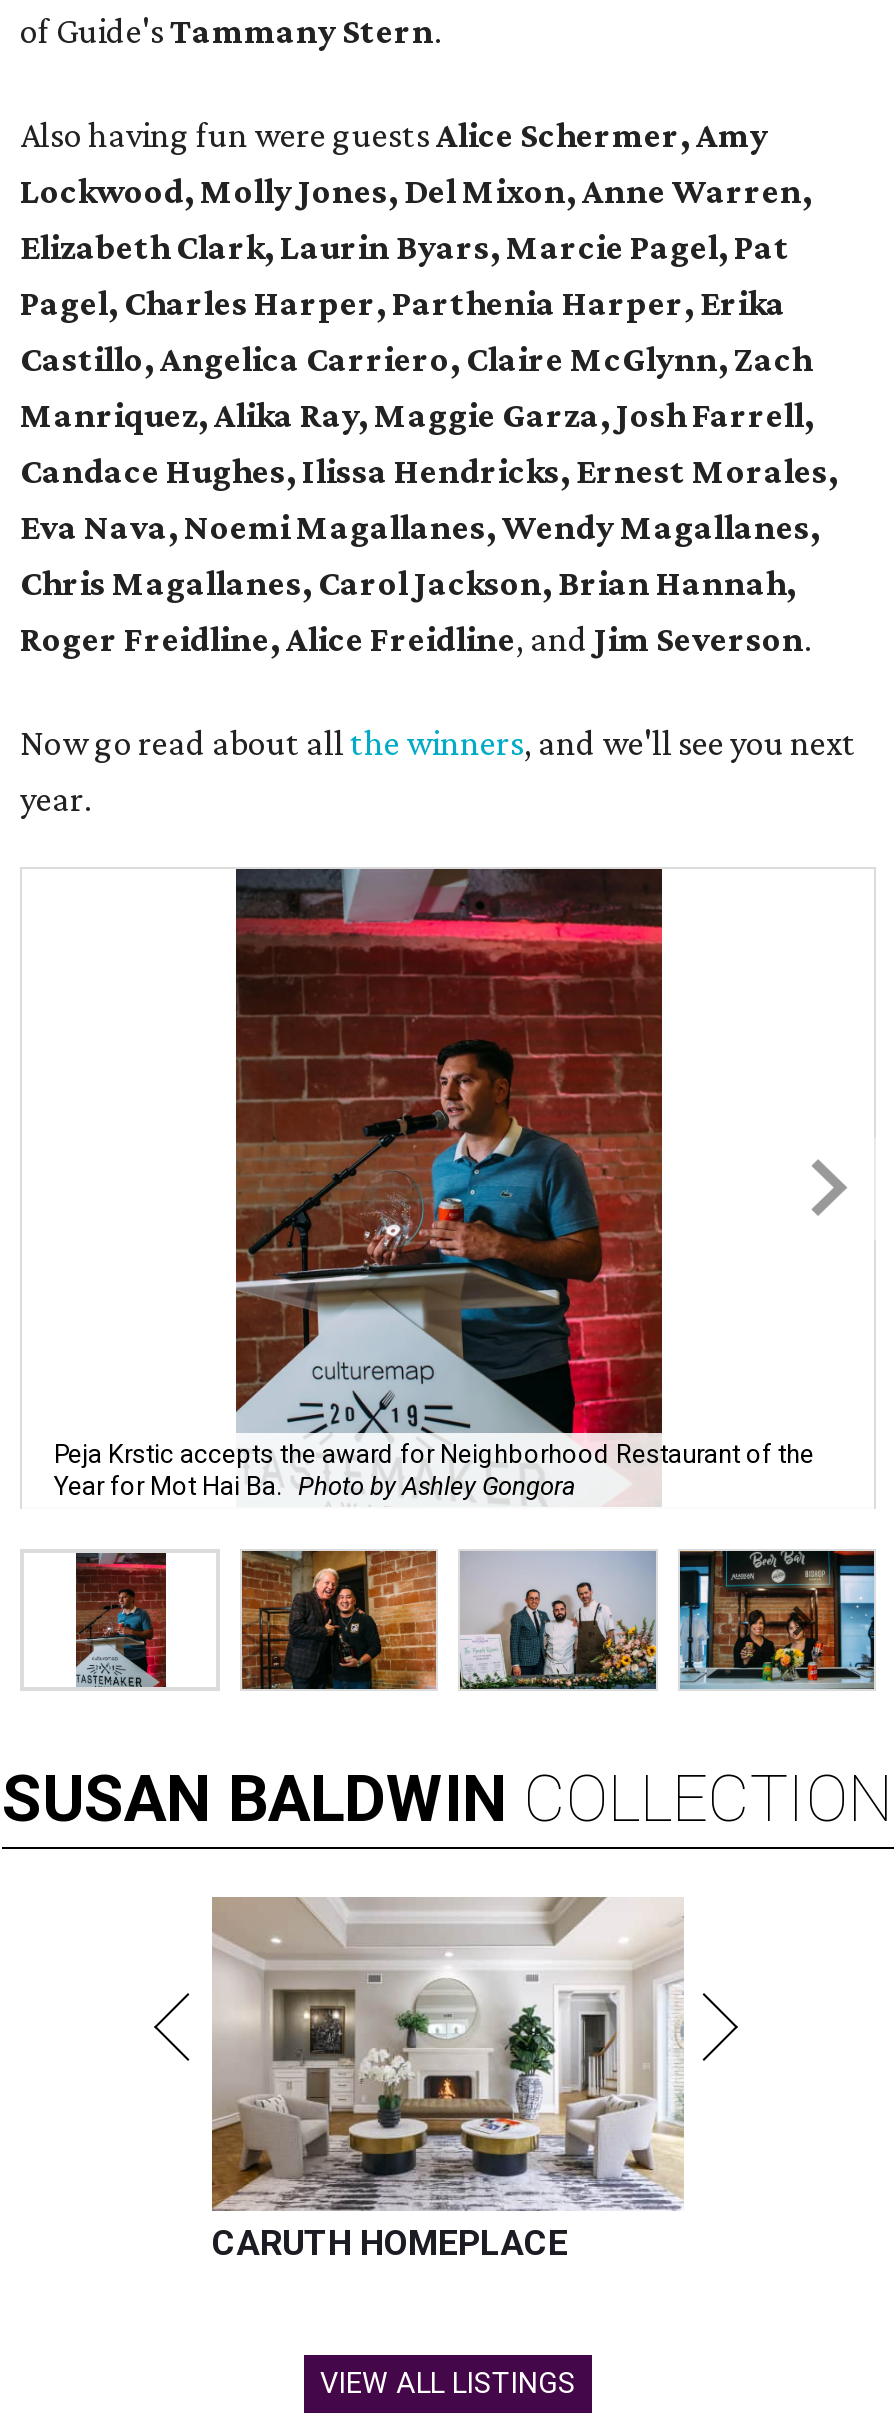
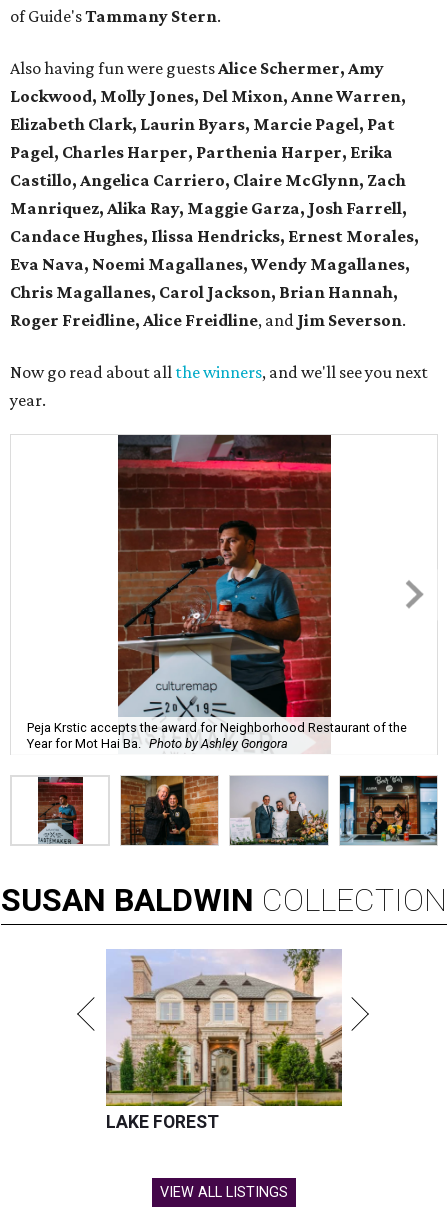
- [image]
- CARUTH HOMEPLACE
+ [image]
+ LAKE FOREST
